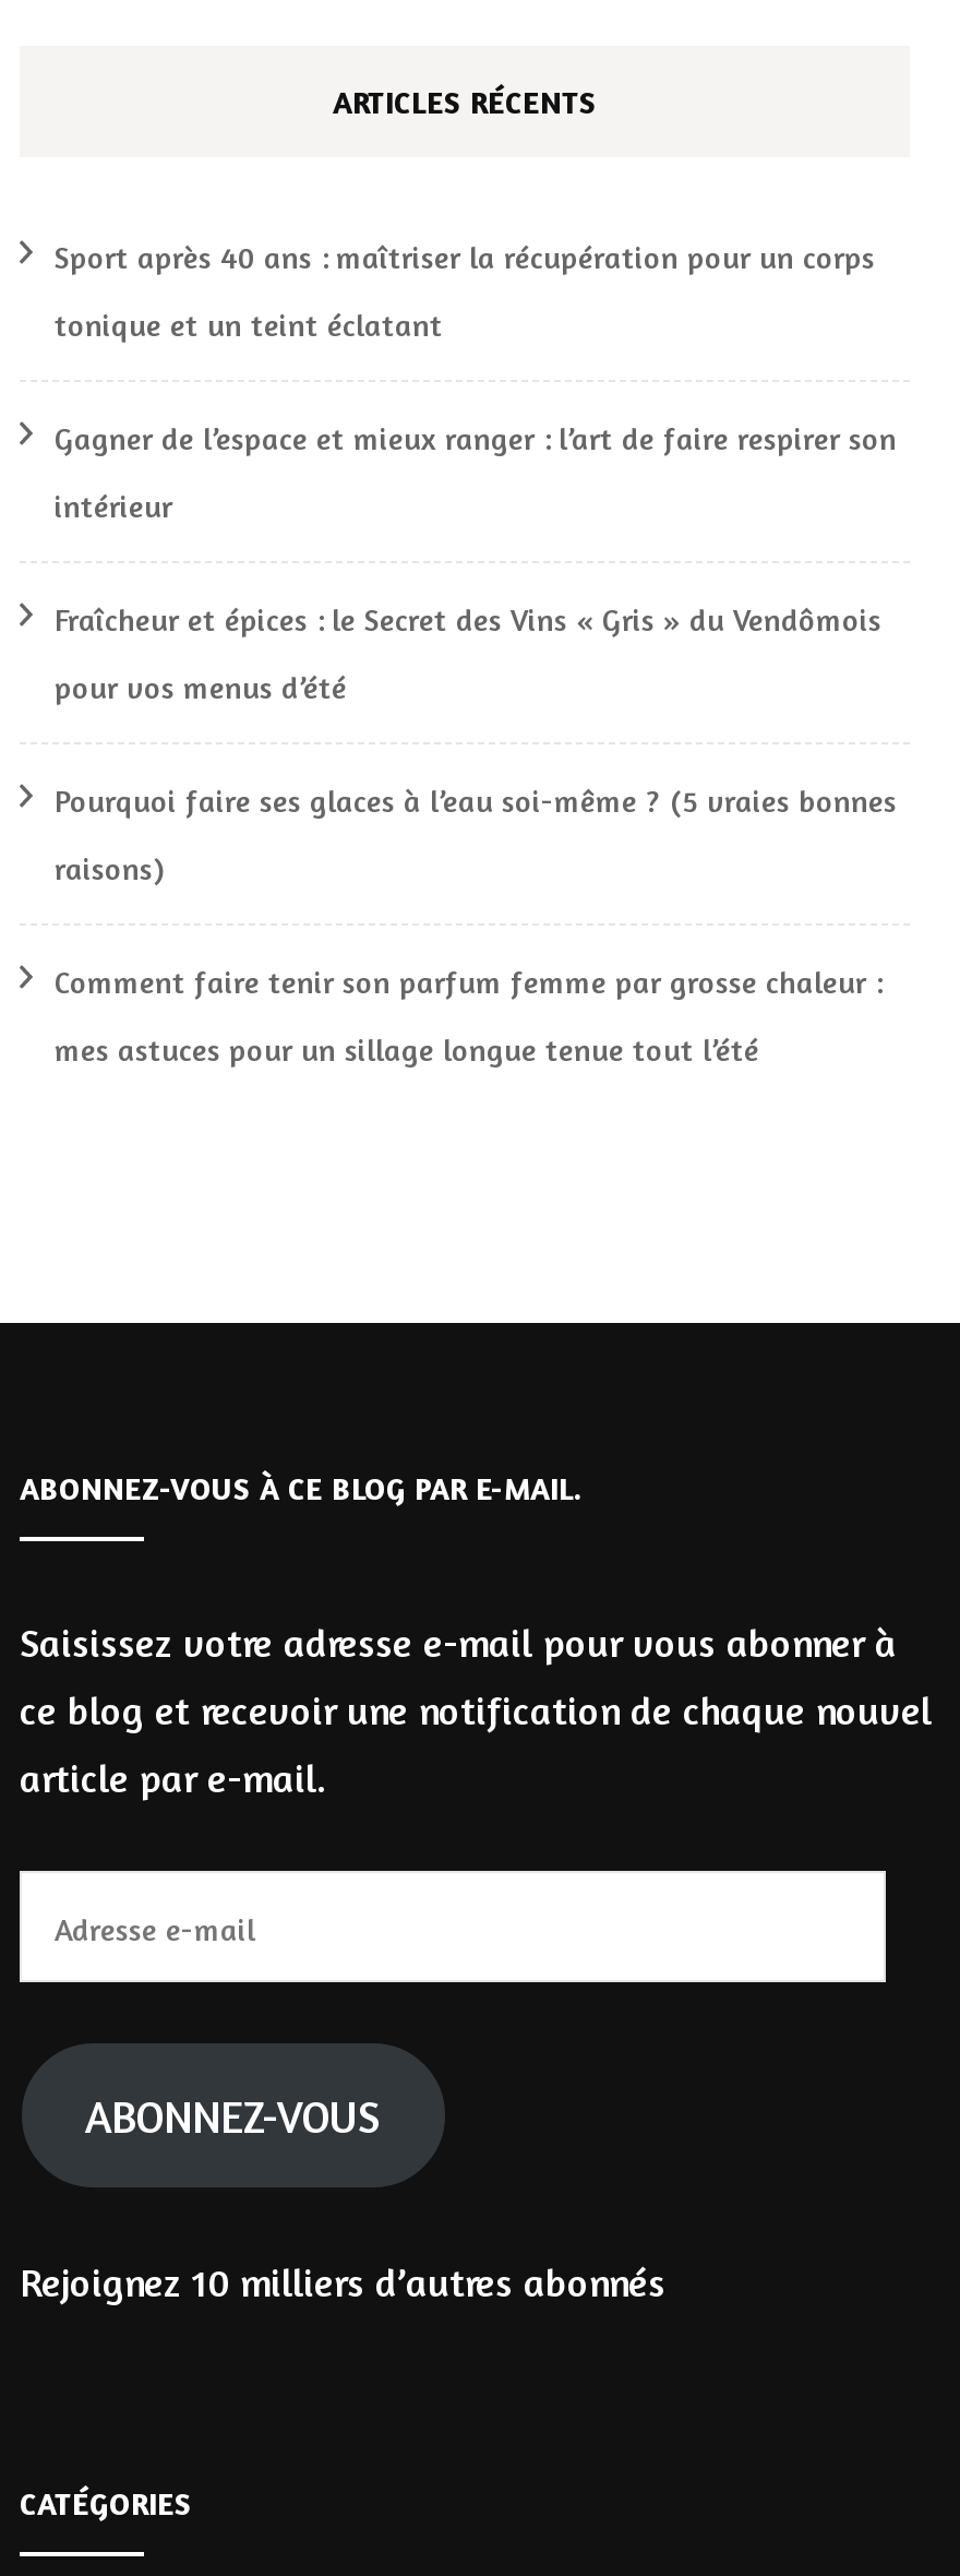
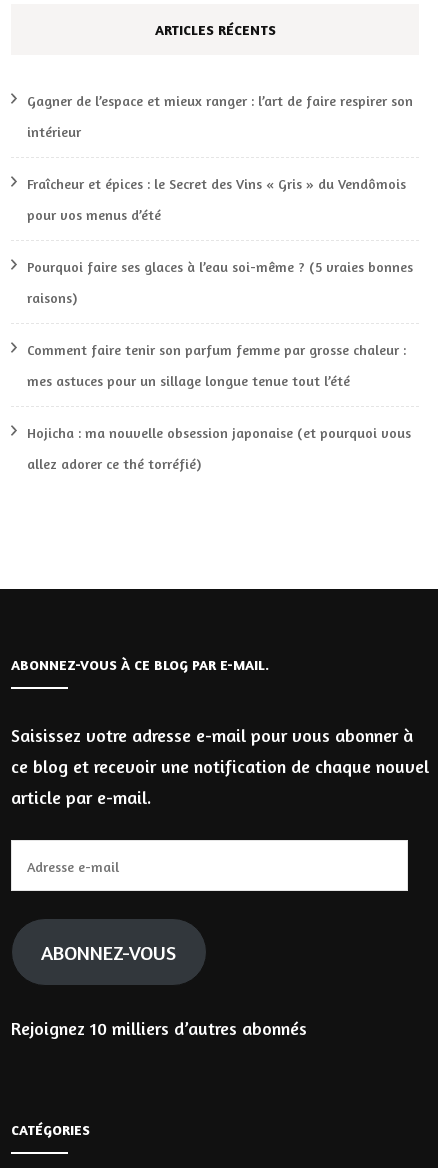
- Sport après 40 ans : maîtriser la récupération pour un corps
- tonique et un teint éclatant

moved up: Gagner de l’espace et mieux ranger : l’art de faire respirer son | intérieur | Fraîcheur et épices : le Secret des Vins « Gris » du Vendômois | pour vos menus d’été | Pourquoi faire ses glaces à l’eau soi-même ? (5 vraies bonnes | raisons) | Comment faire tenir son parfum femme par grosse chaleur : | mes astuces pour un sillage longue tenue tout l’été

+ Hojicha : ma nouvelle obsession japonaise (et pourquoi vous
+ allez adorer ce thé torréfié)
